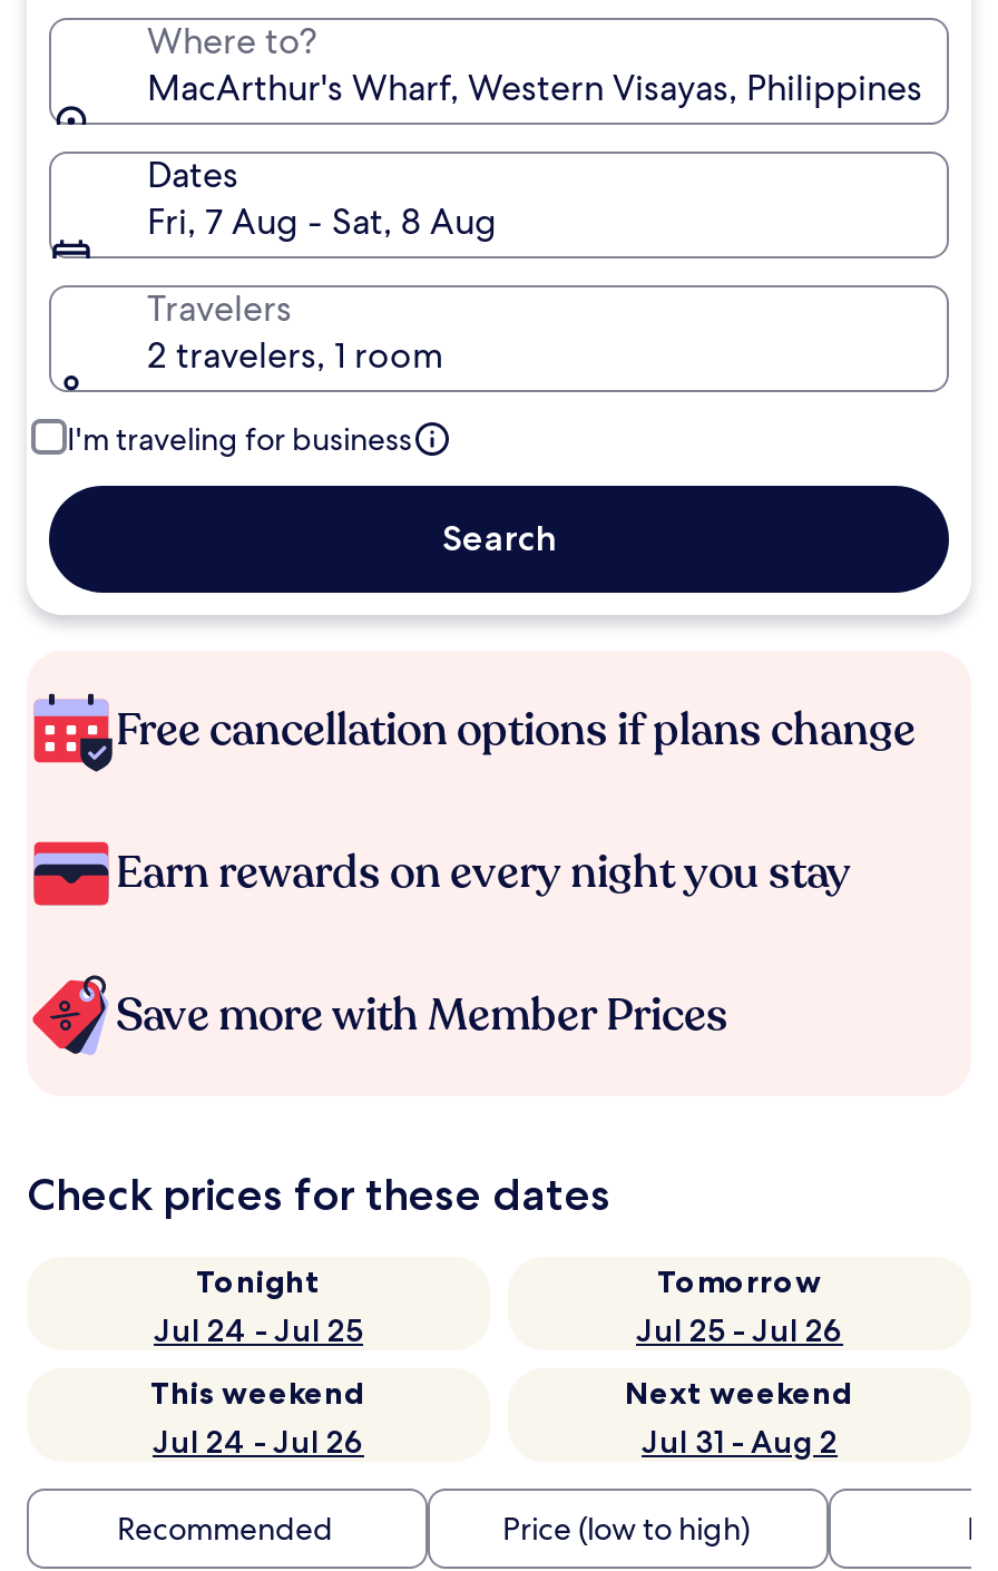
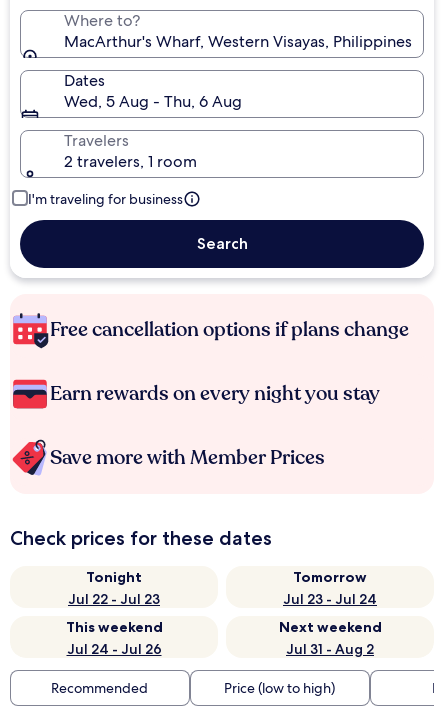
- Fri, 7 Aug - Sat, 8 Aug
+ Wed, 5 Aug - Thu, 6 Aug

- Jul 24 - Jul 25
+ Jul 22 - Jul 23

- Jul 25 - Jul 26
+ Jul 23 - Jul 24
